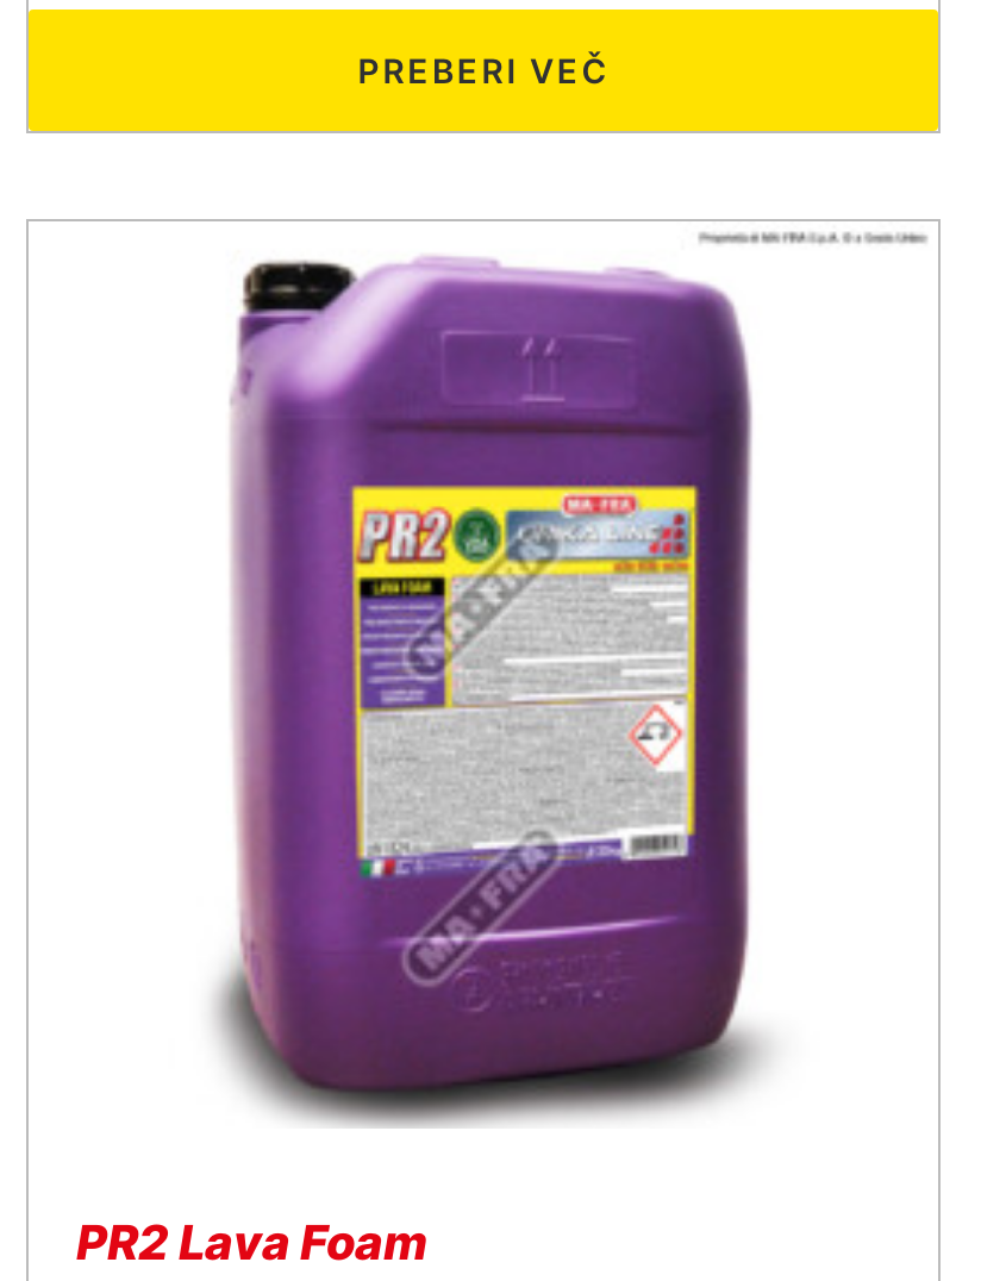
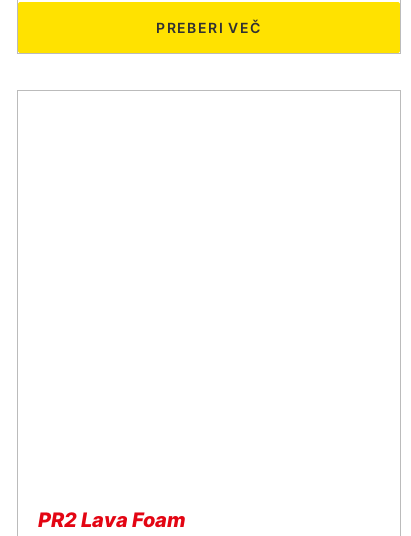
- [image]
